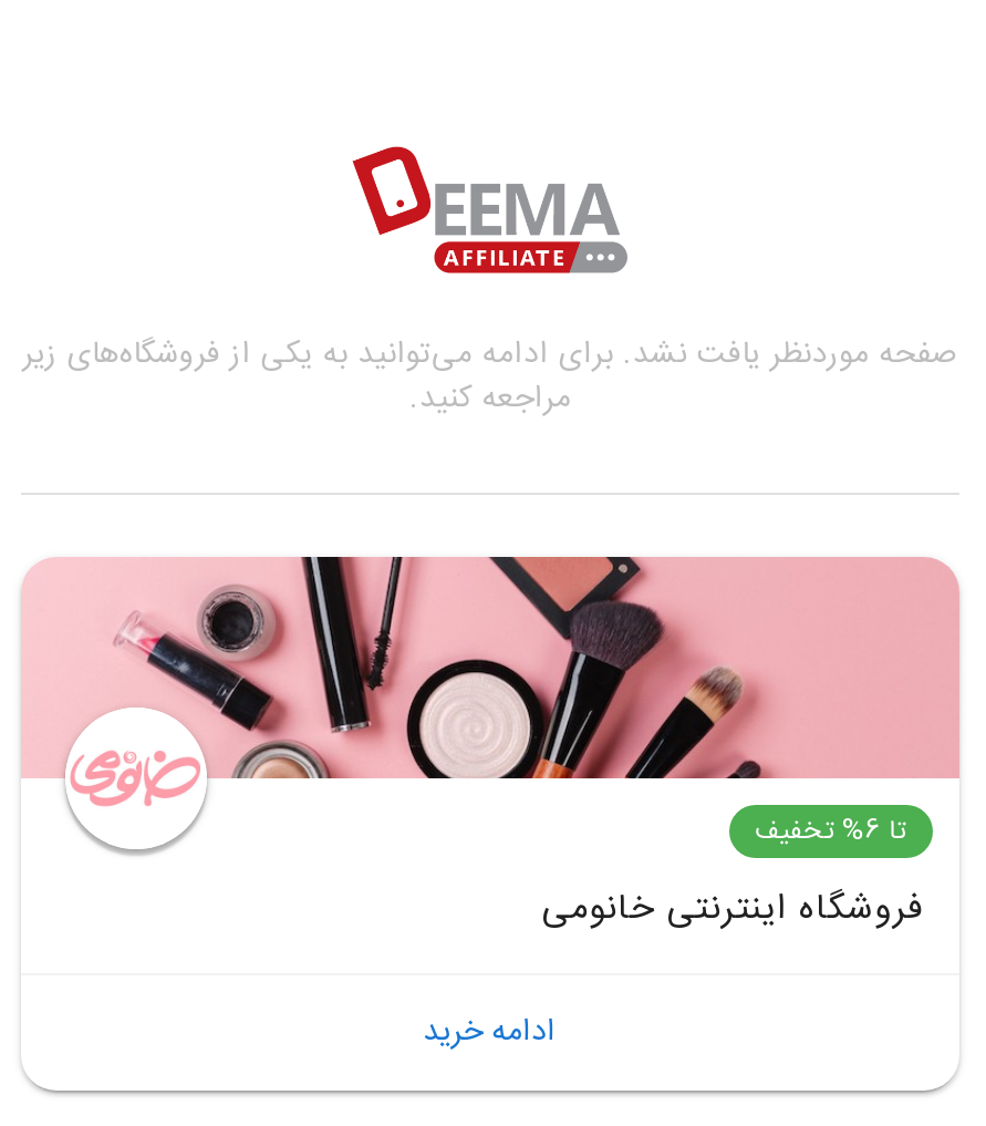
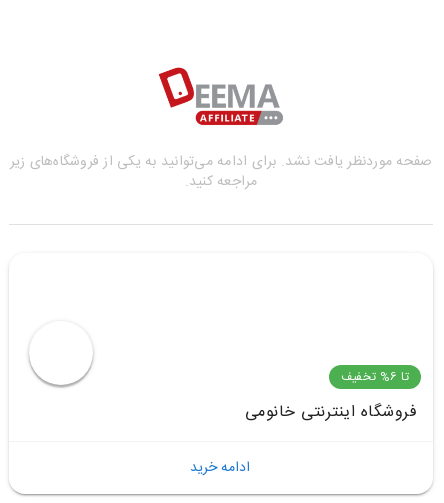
- [image]
